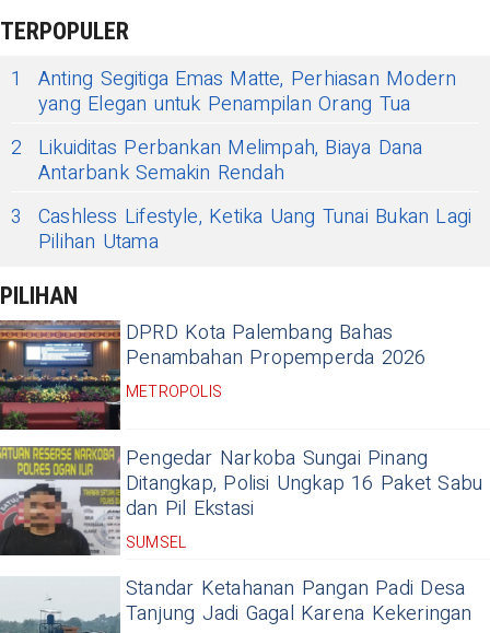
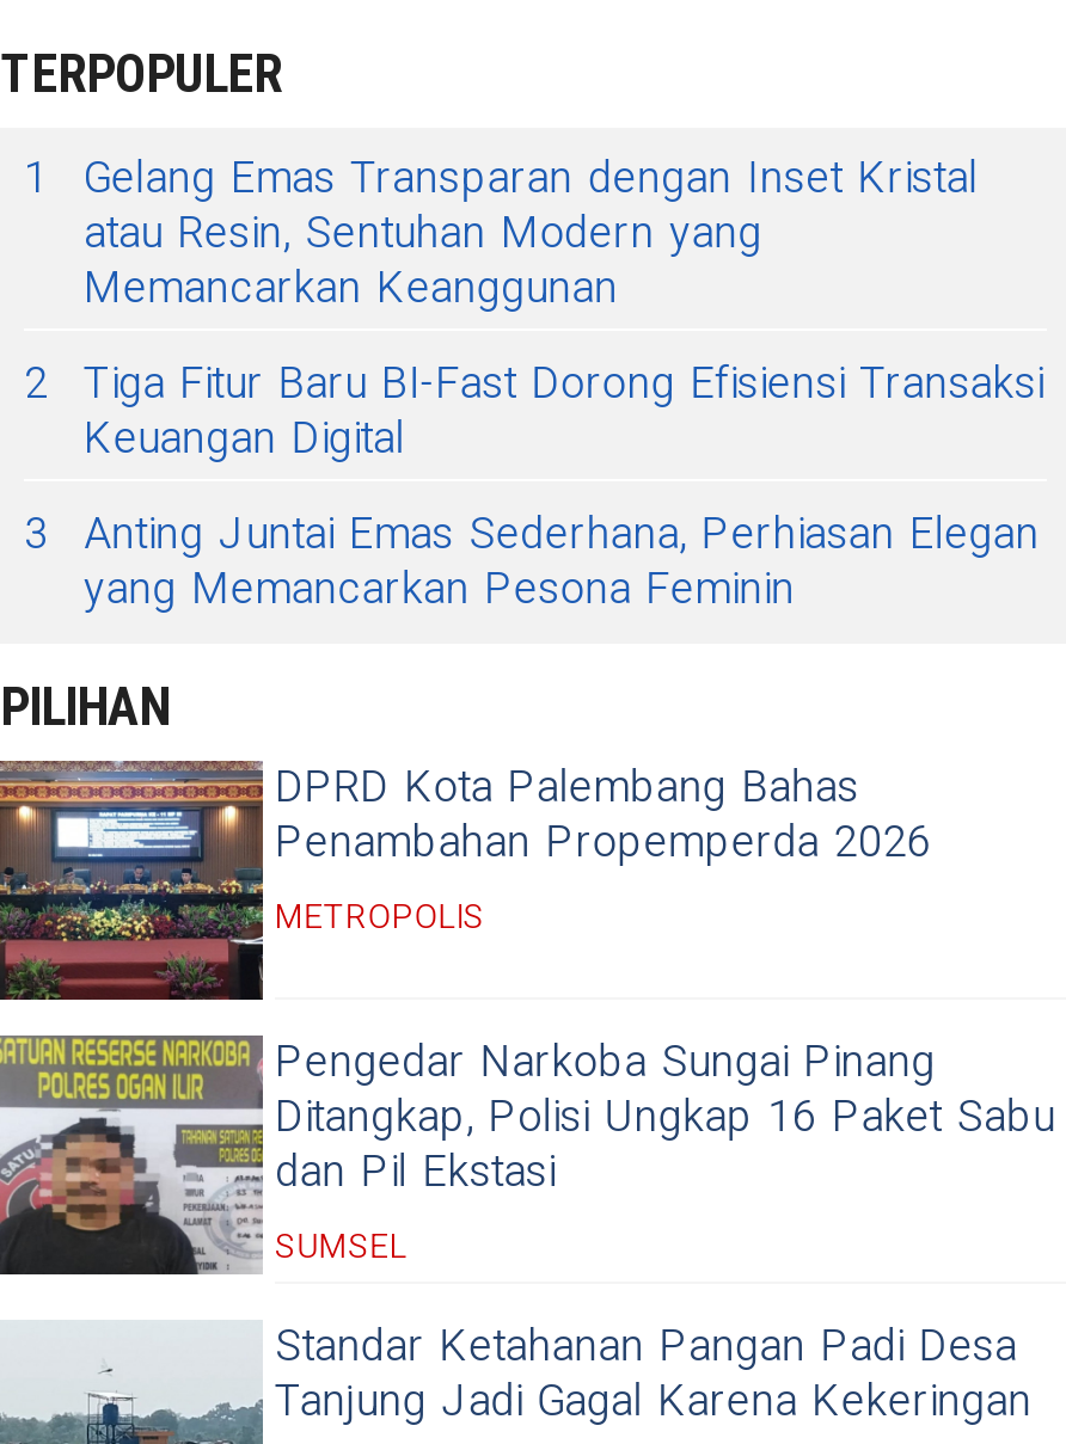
- 1 Anting Segitiga Emas Matte, Perhiasan Modern
- yang Elegan untuk Penampilan Orang Tua
+ 1 Gelang Emas Transparan dengan Inset Kristal
+ atau Resin, Sentuhan Modern yang
+ Memancarkan Keanggunan

- 2 Likuiditas Perbankan Melimpah, Biaya Dana
- Antarbank Semakin Rendah
+ 2 Tiga Fitur Baru BI-Fast Dorong Efisiensi Transaksi
+ Keuangan Digital

- 3 Cashless Lifestyle, Ketika Uang Tunai Bukan Lagi
- Pilihan Utama
+ 3 Anting Juntai Emas Sederhana, Perhiasan Elegan
+ yang Memancarkan Pesona Feminin
